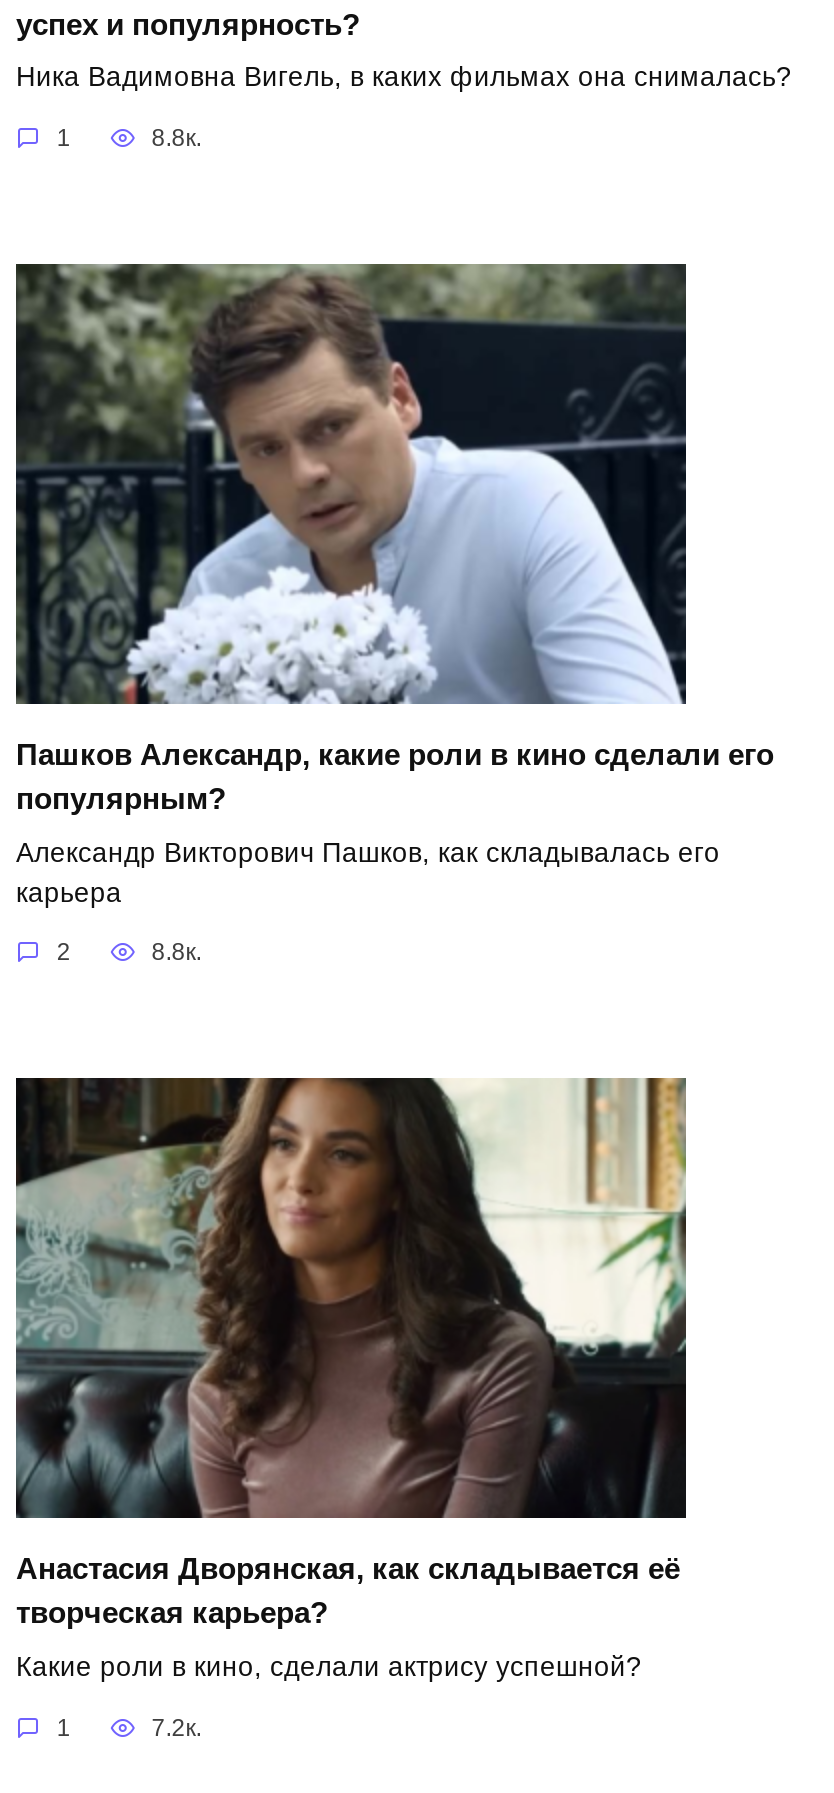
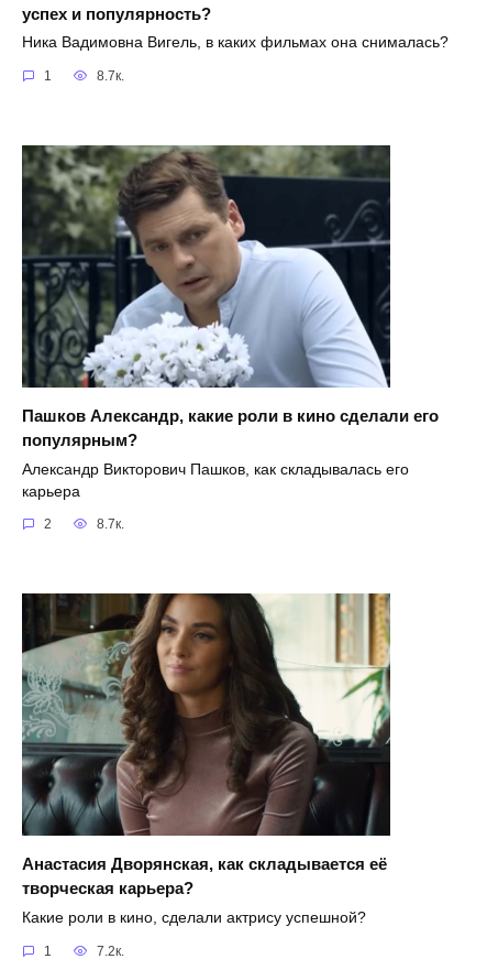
- 8.8к.
+ 8.7к.

- 8.8к.
+ 8.7к.
